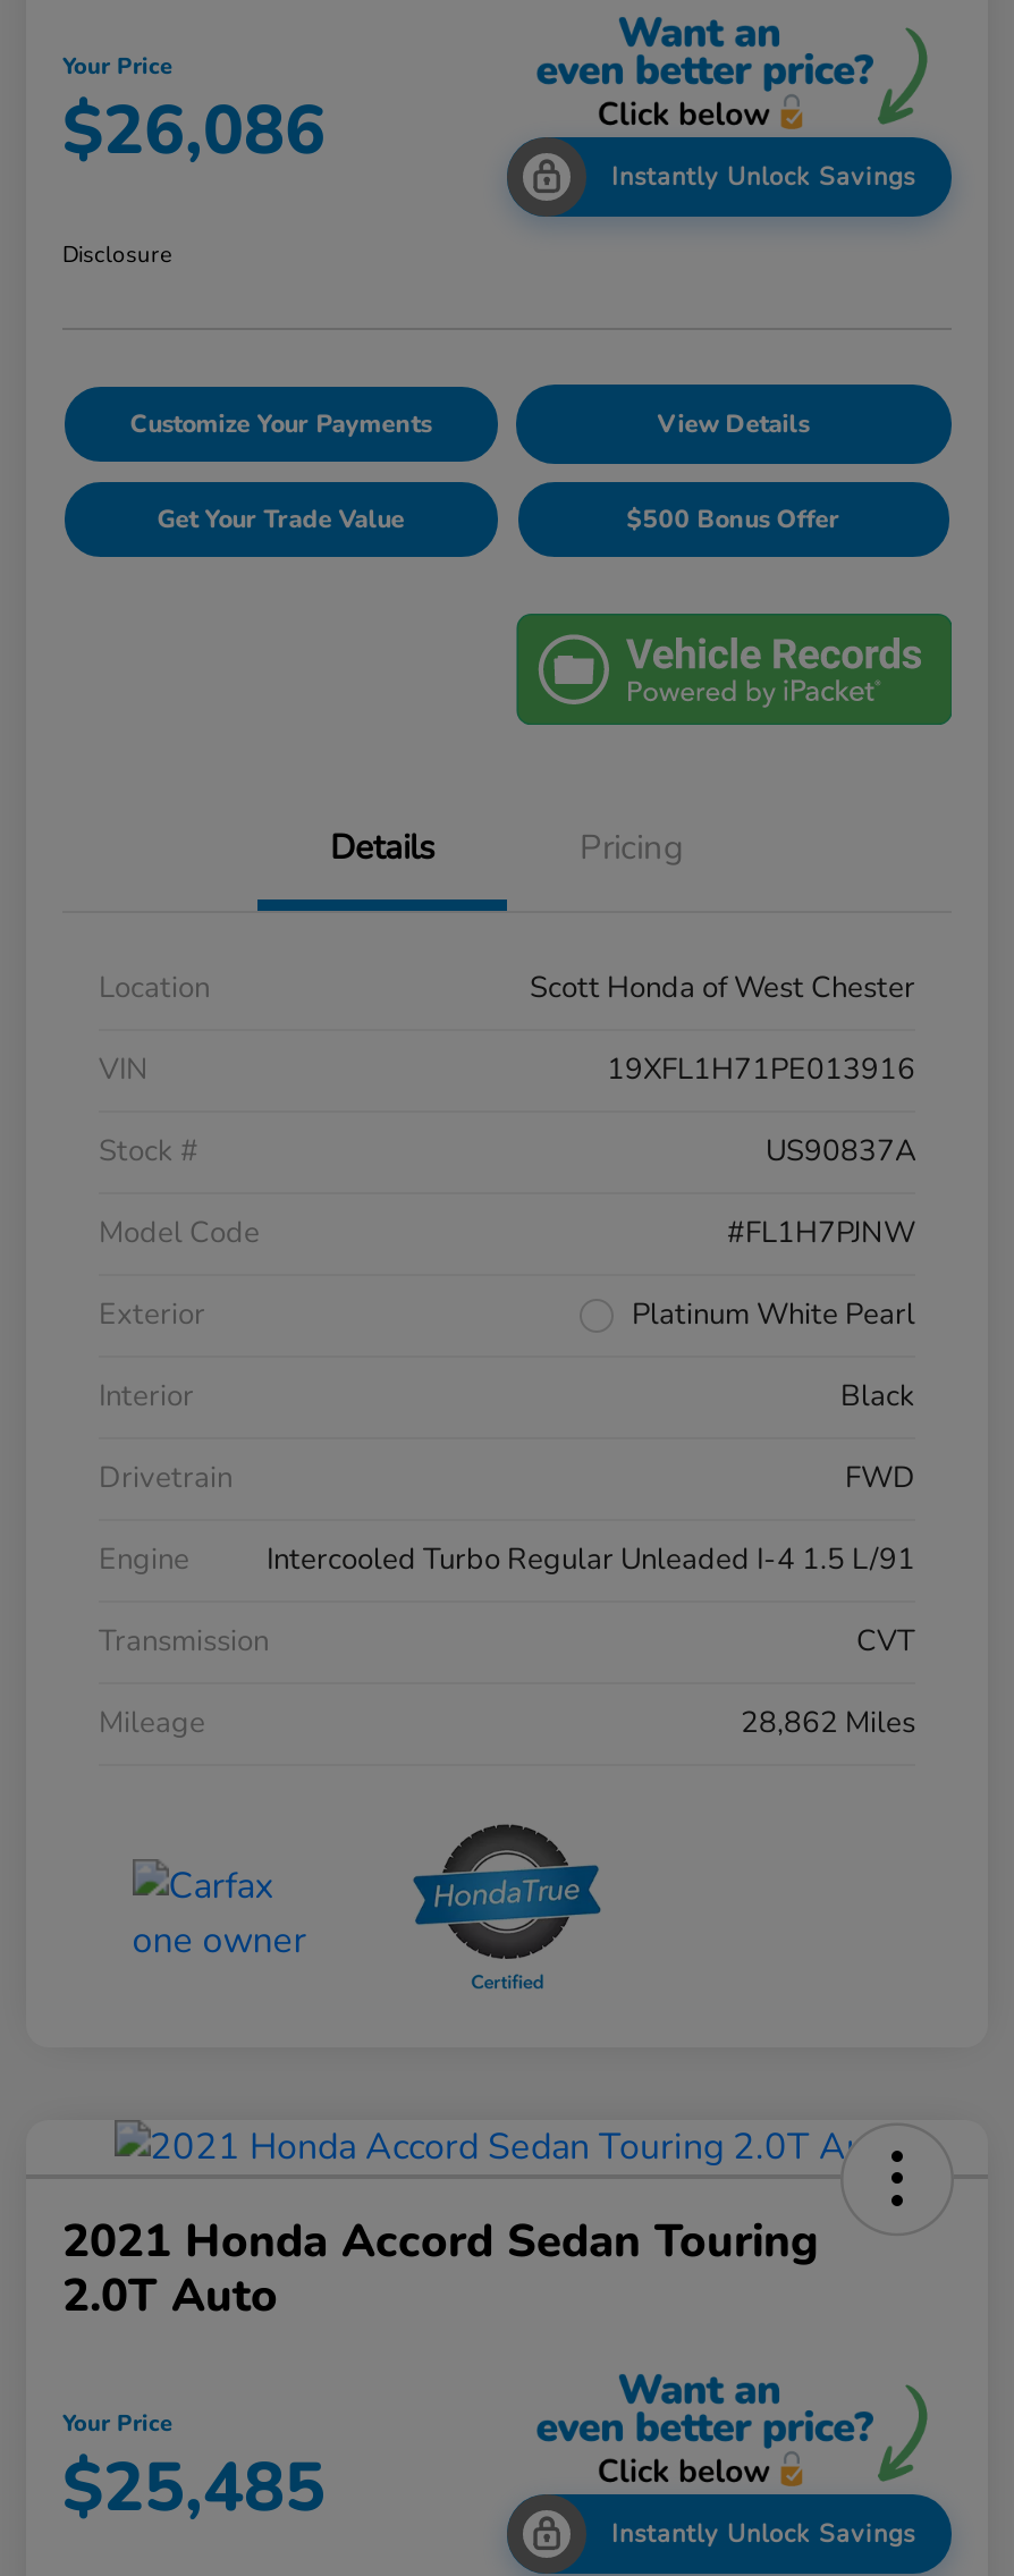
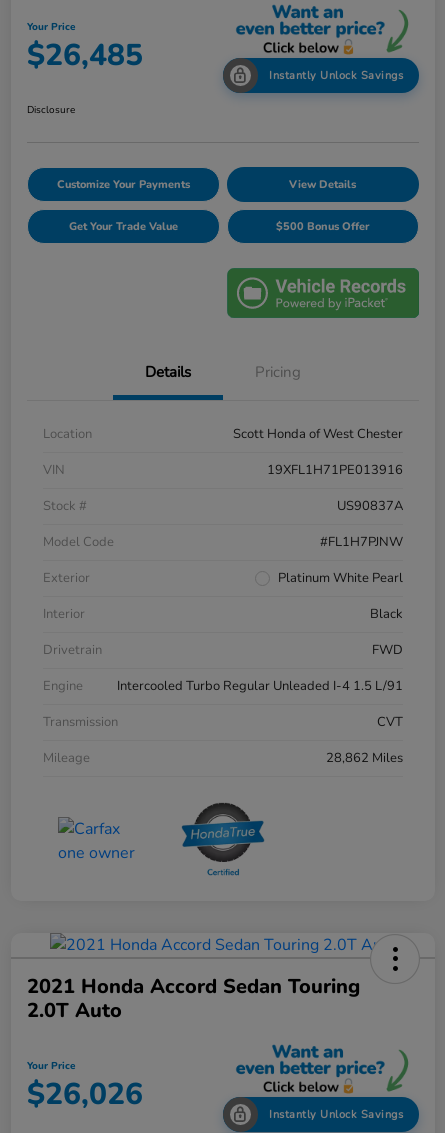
- $26,086
+ $26,485

- $25,485
+ $26,026
